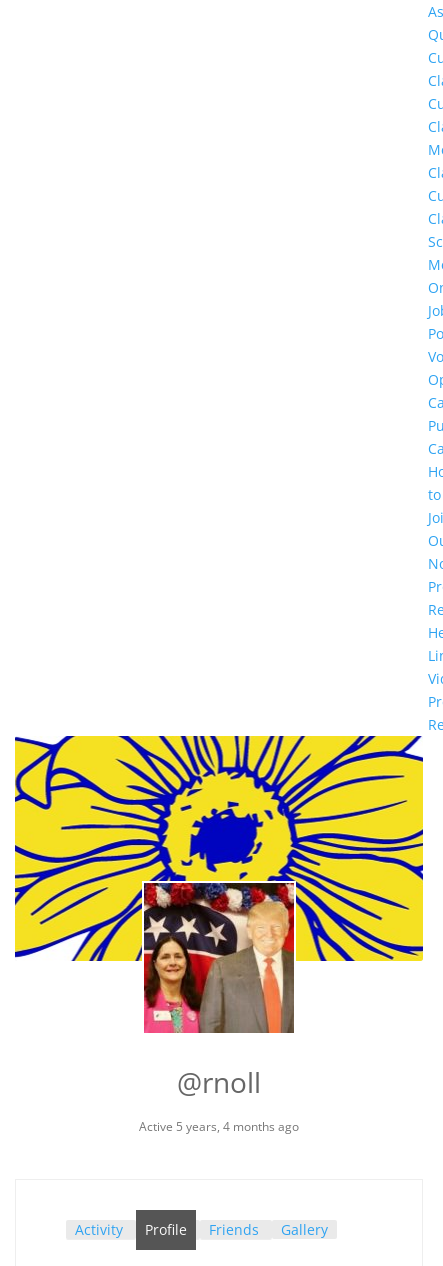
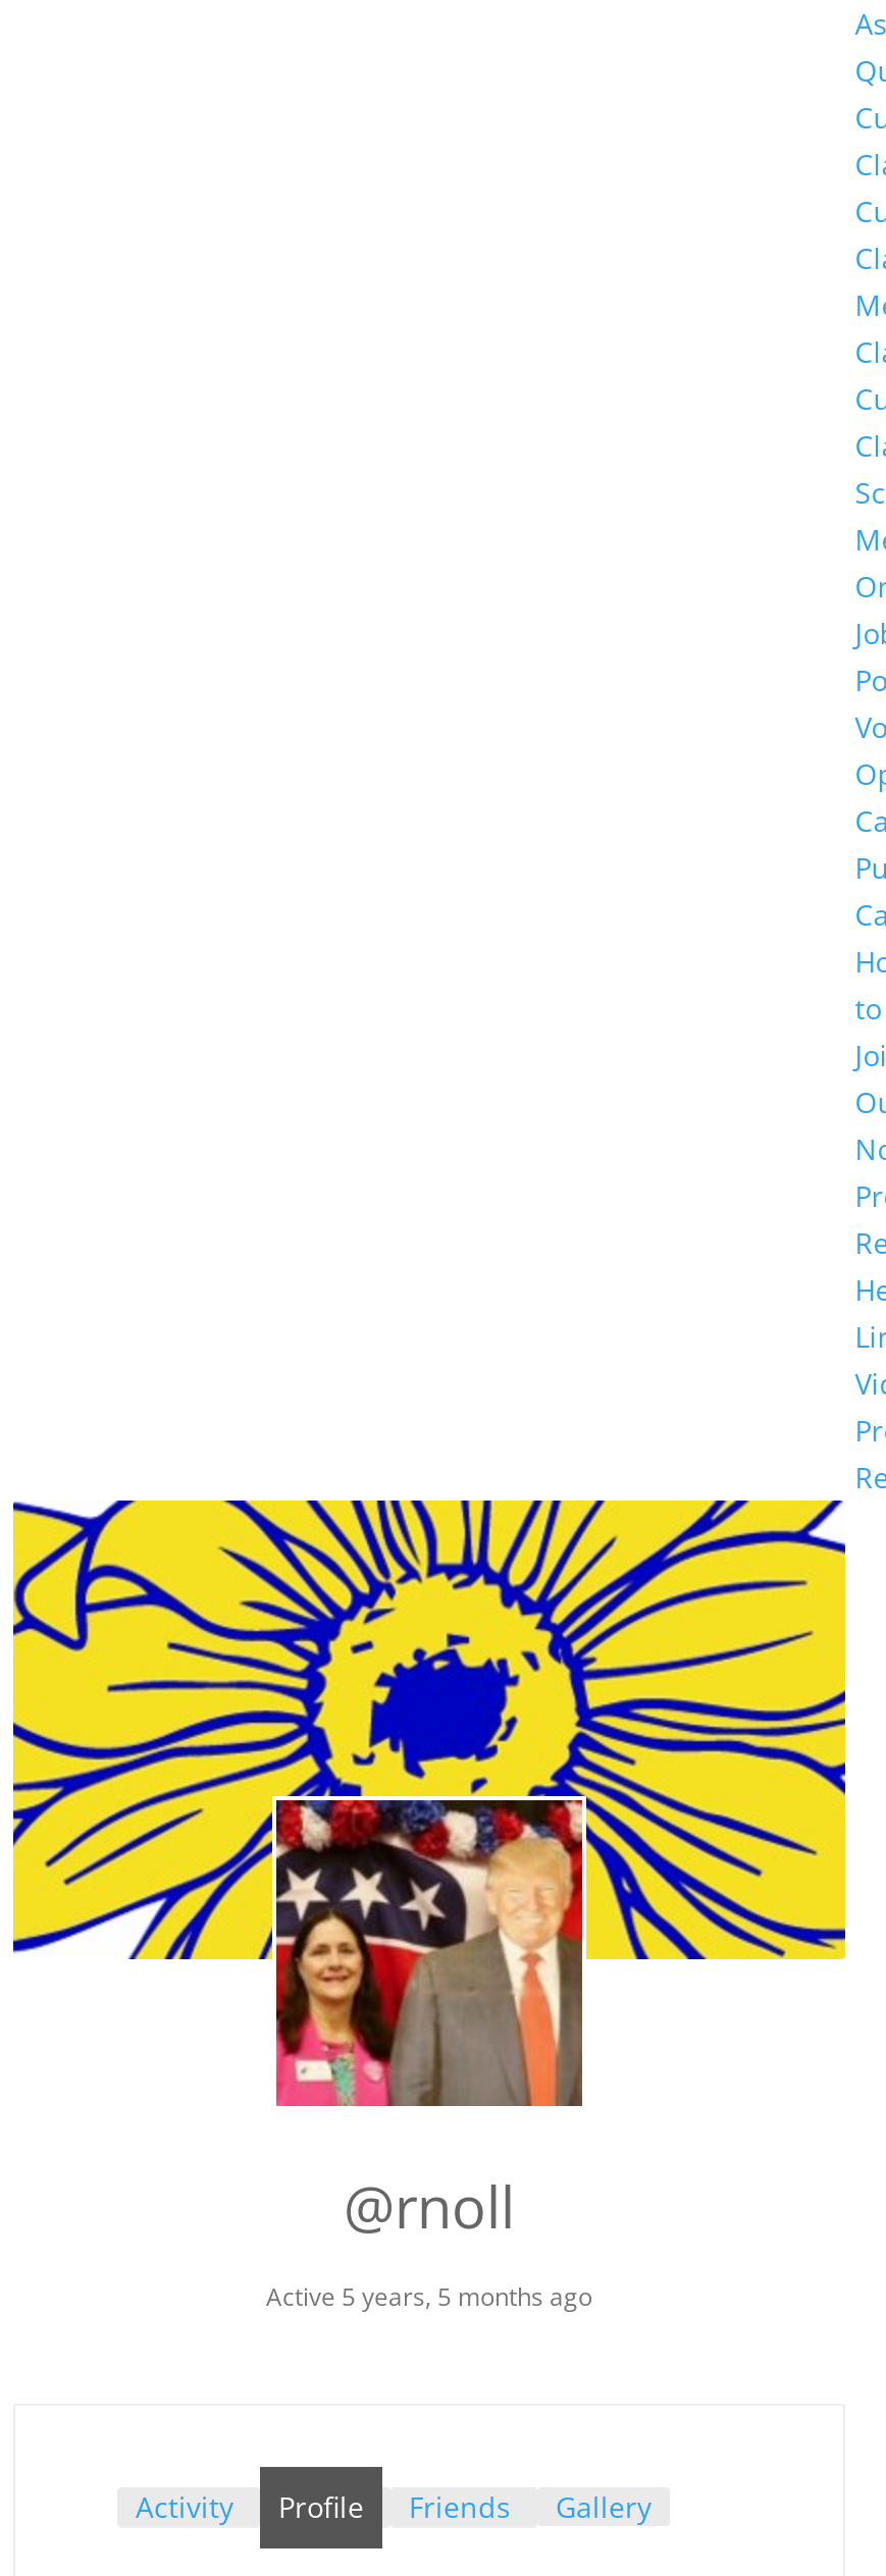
- Active 5 years, 4 months ago
+ Active 5 years, 5 months ago
